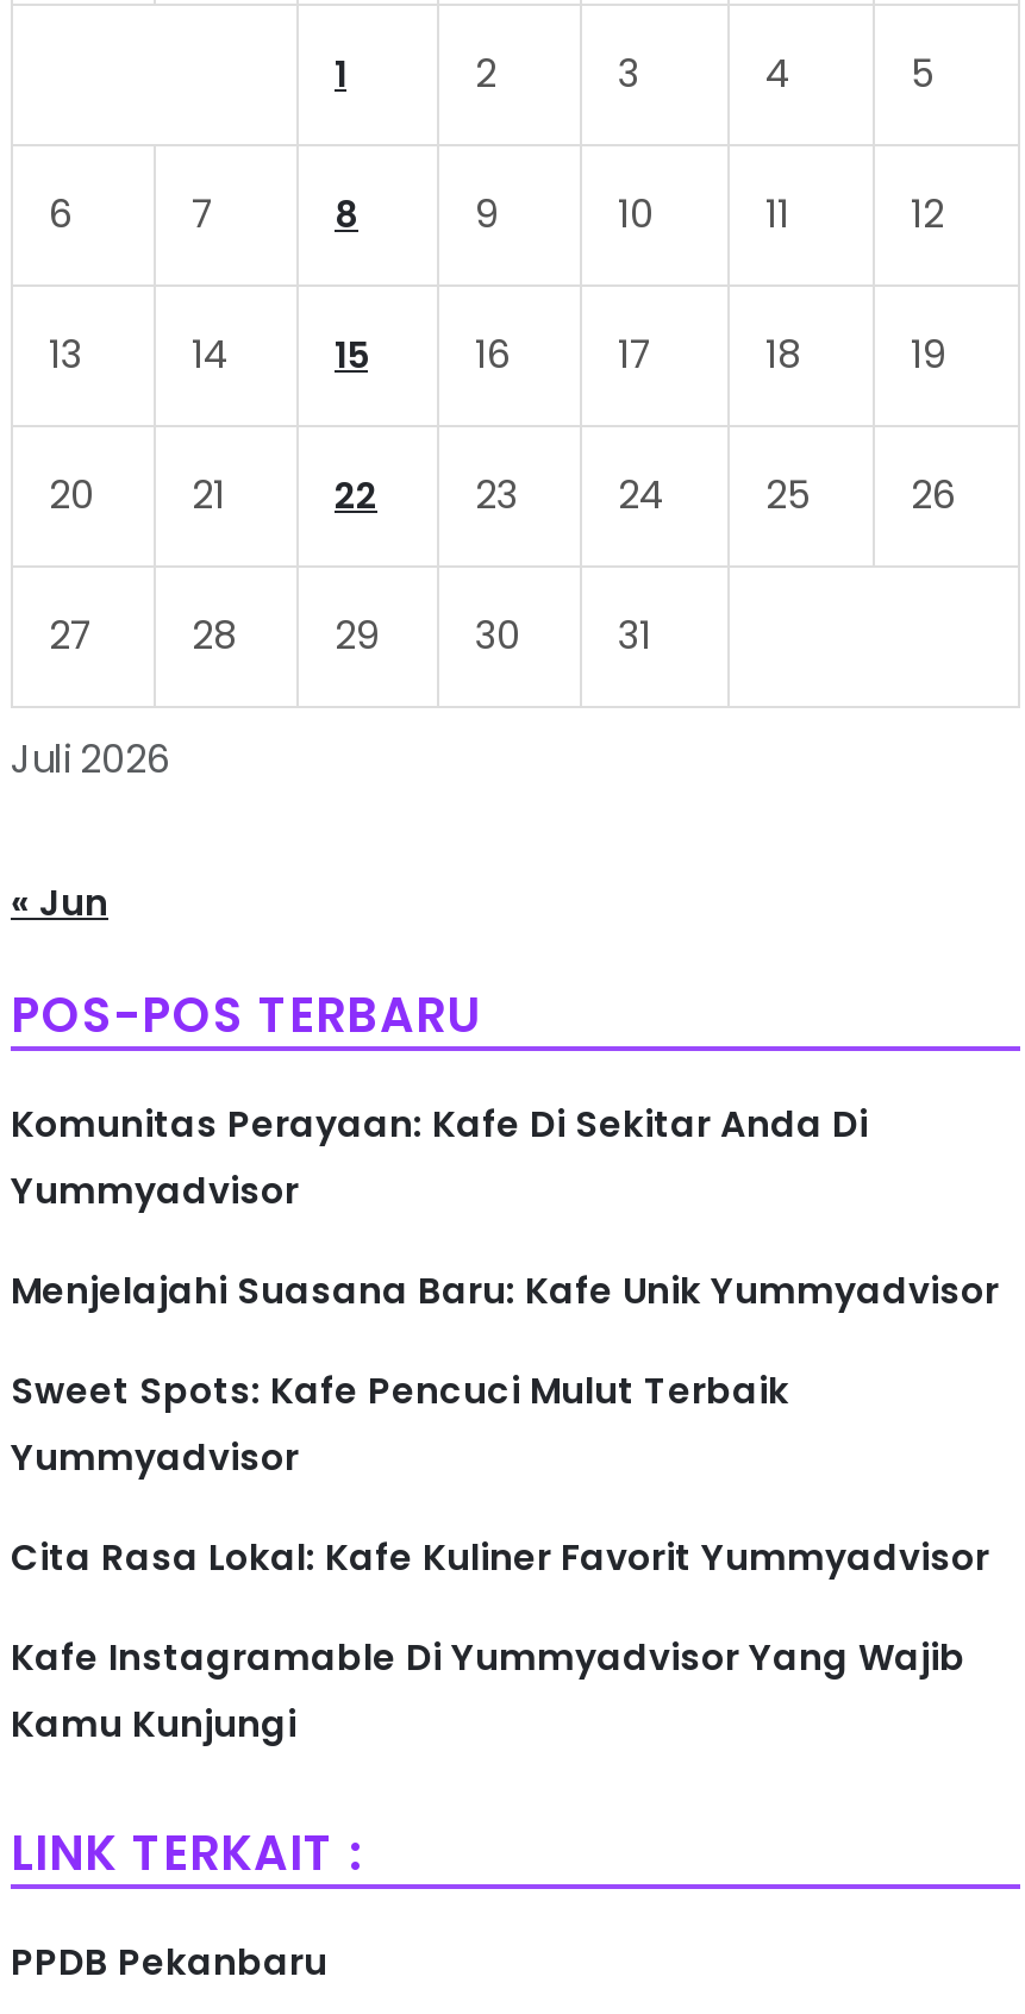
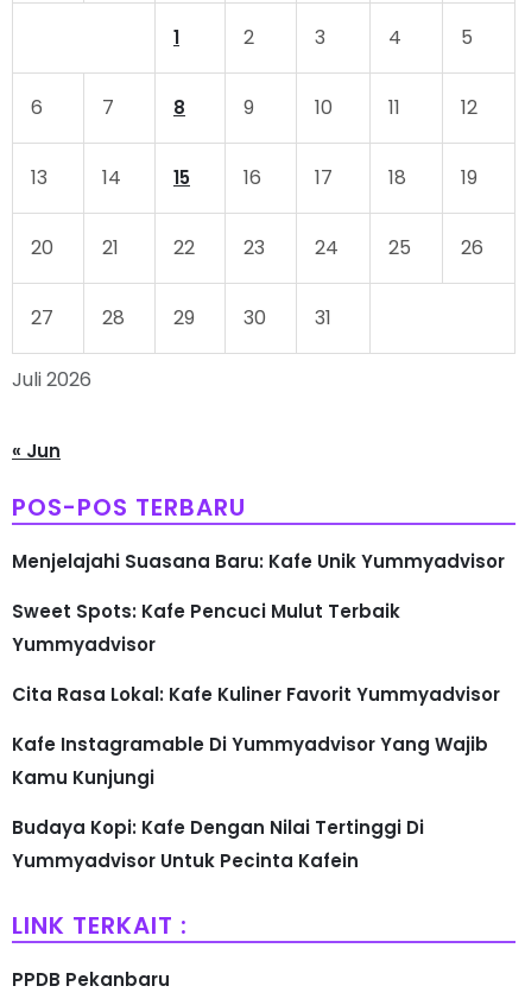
- Komunitas Perayaan: Kafe Di Sekitar Anda Di
- Yummyadvisor

moved up: Menjelajahi Suasana Baru: Kafe Unik Yummyadvisor | Sweet Spots: Kafe Pencuci Mulut Terbaik | Yummyadvisor | Cita Rasa Lokal: Kafe Kuliner Favorit Yummyadvisor | Kafe Instagramable Di Yummyadvisor Yang Wajib | Kamu Kunjungi

+ Budaya Kopi: Kafe Dengan Nilai Tertinggi Di
+ Yummyadvisor Untuk Pecinta Kafein
